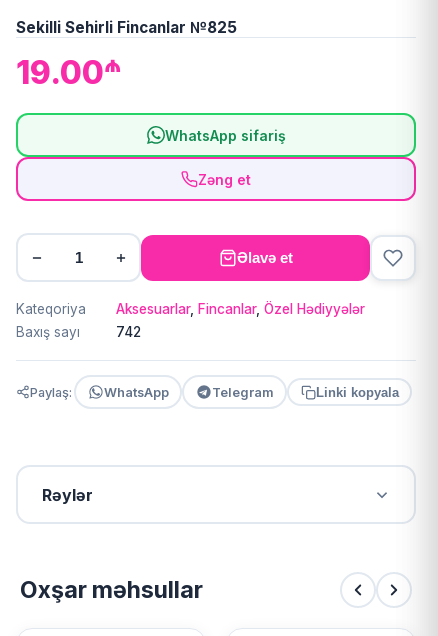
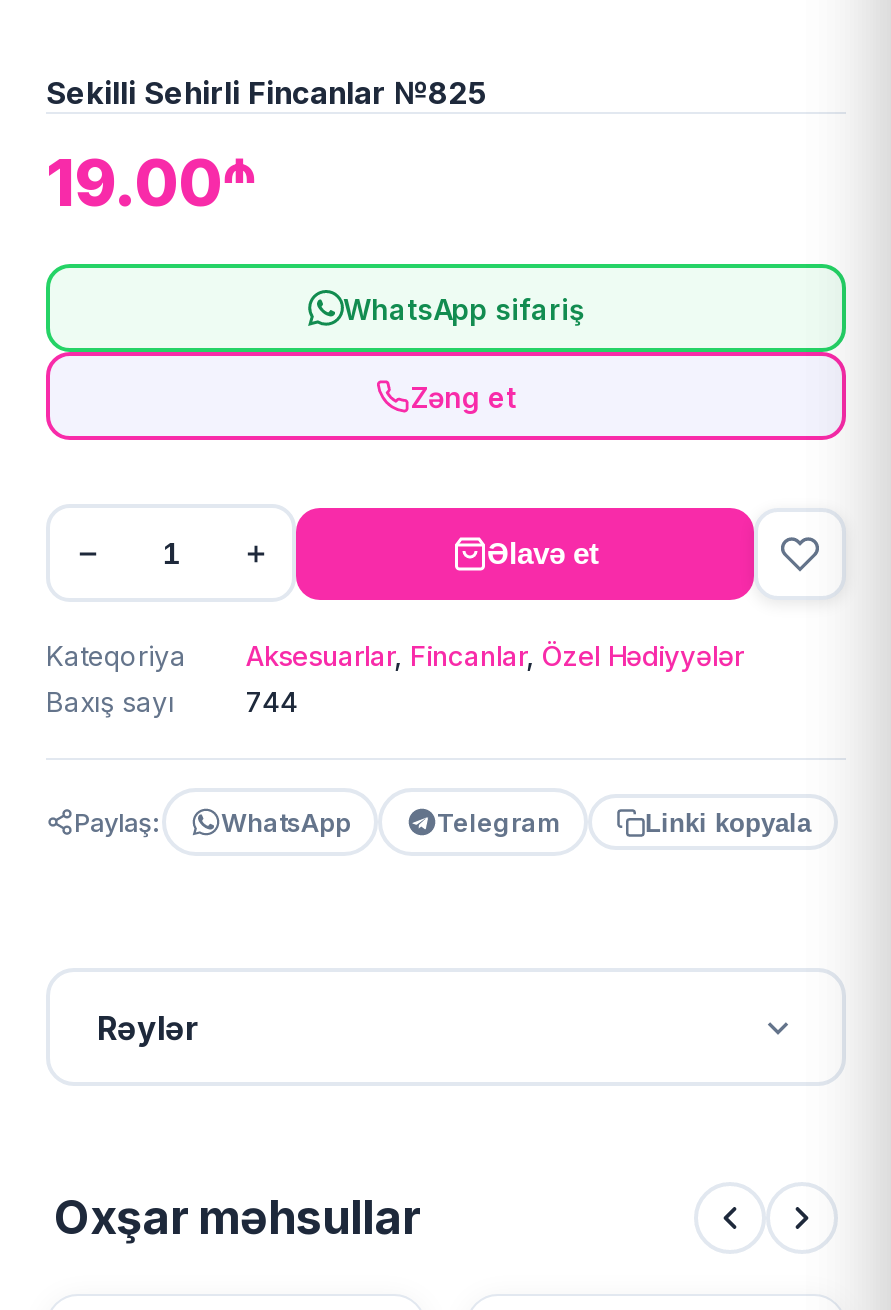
- 742
+ 744
